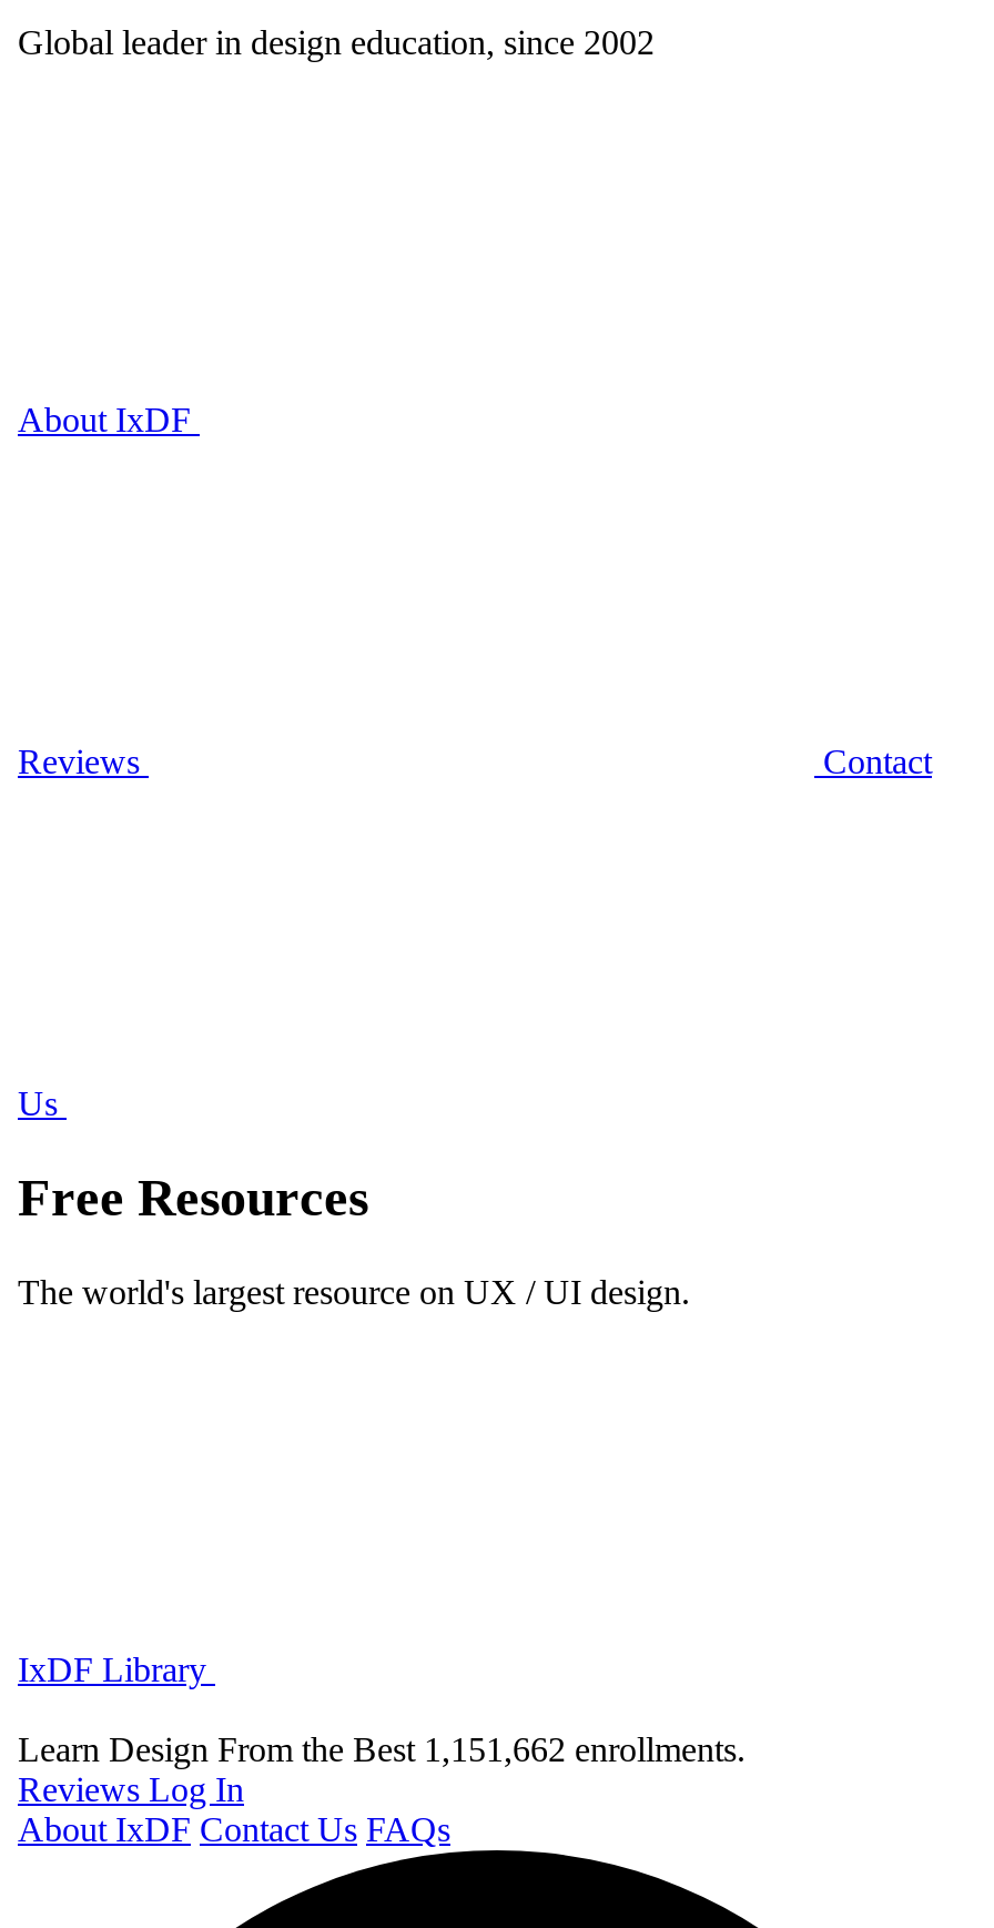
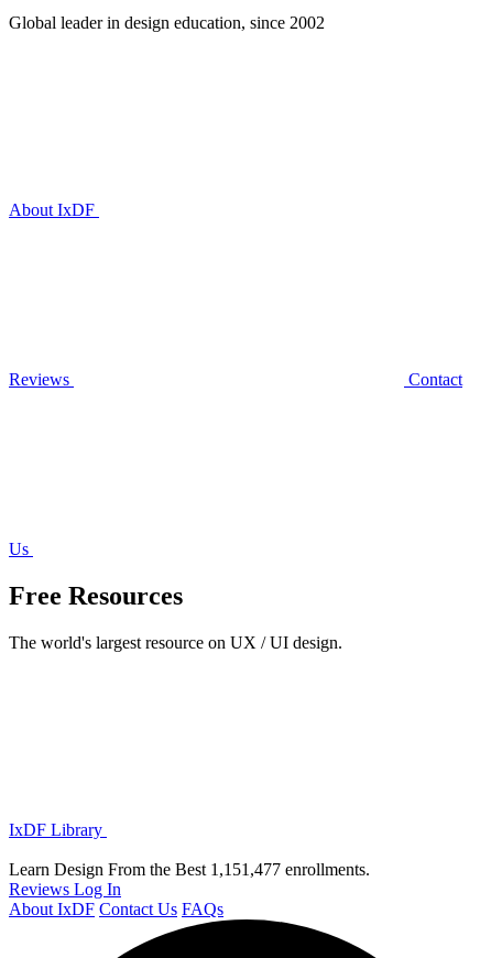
- Learn Design From the Best 1,151,662 enrollments.
+ Learn Design From the Best 1,151,477 enrollments.
